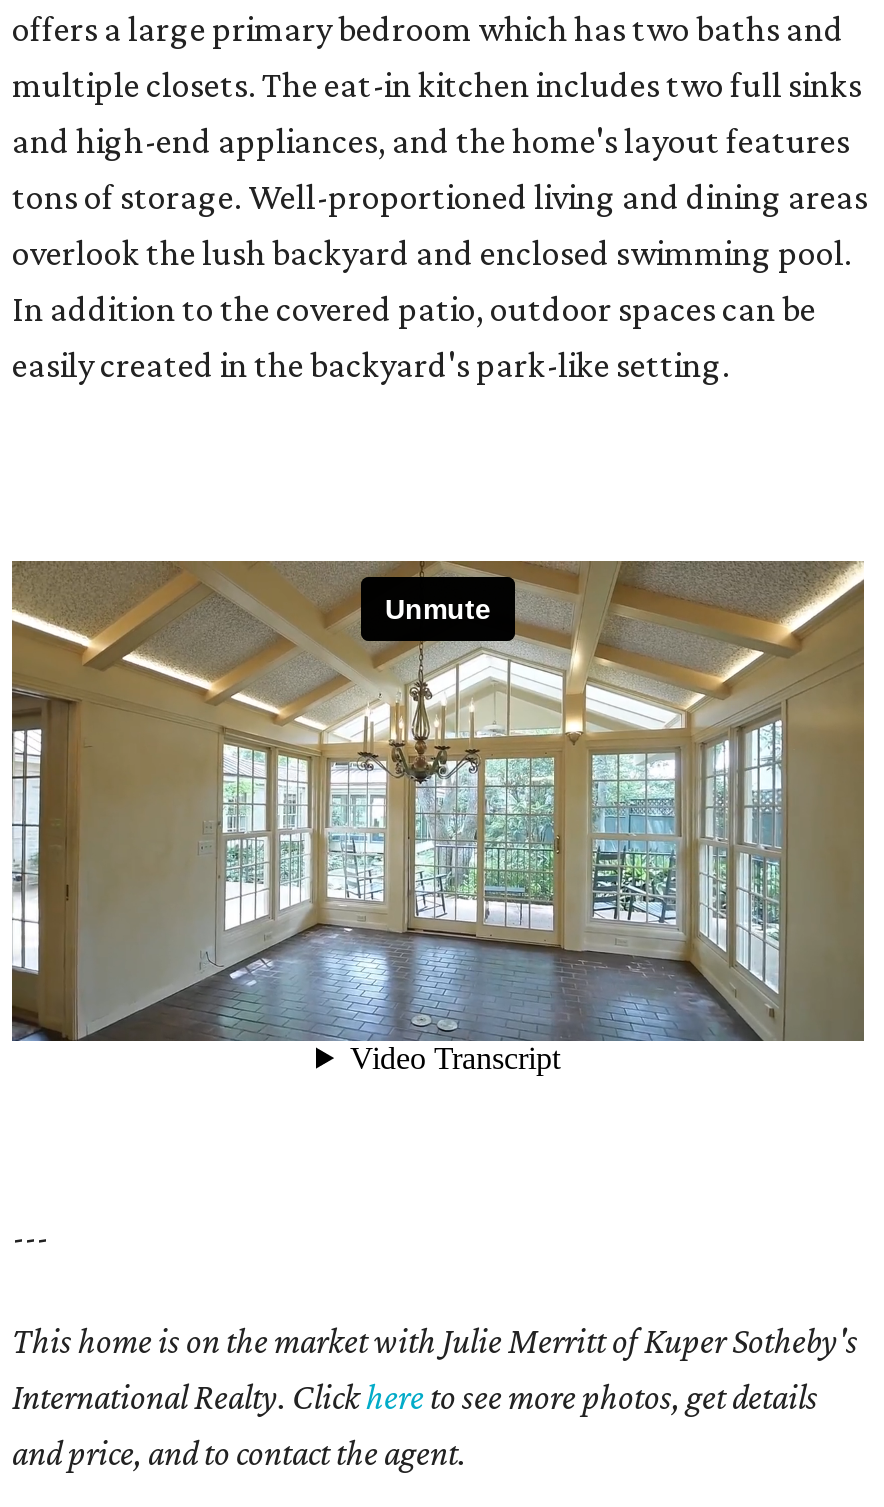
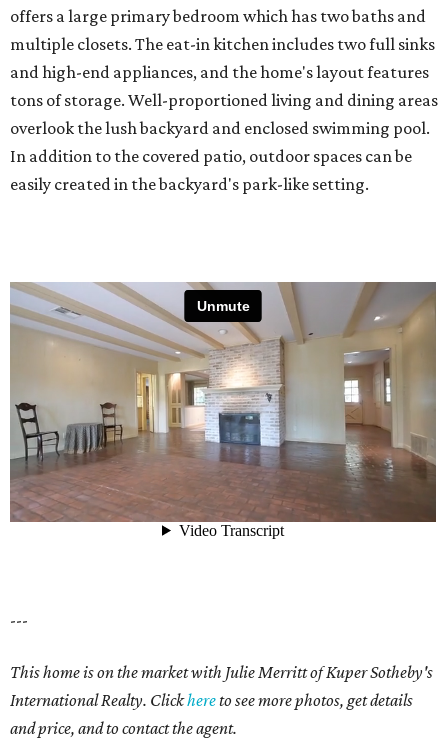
- [image]
+ [image]
